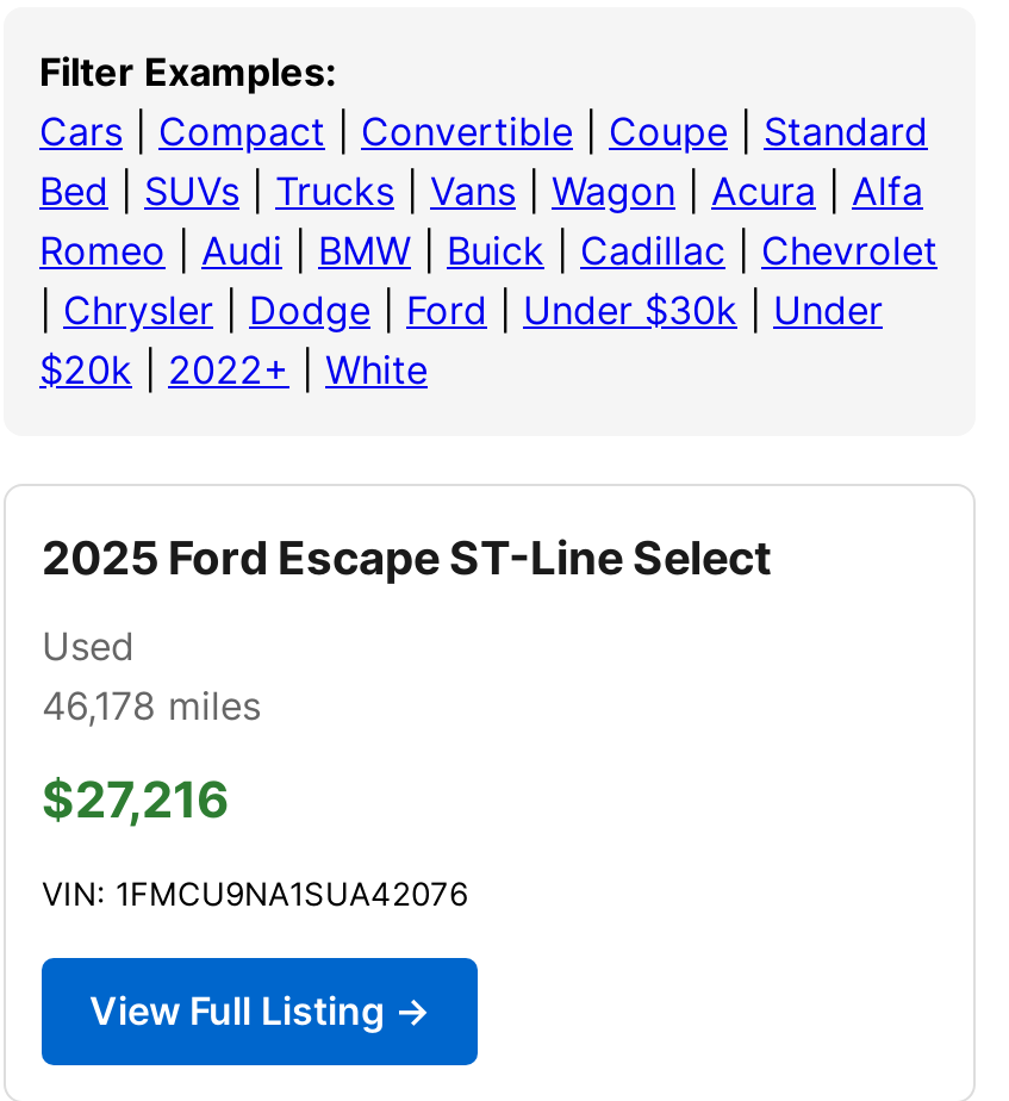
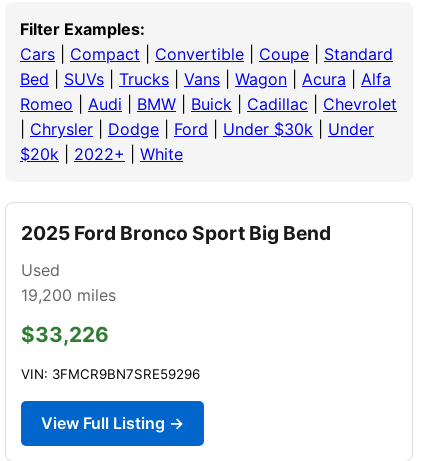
- 2025 Ford Escape ST-Line Select
+ 2025 Ford Bronco Sport Big Bend

- 46,178 miles
+ 19,200 miles

- $27,216
+ $33,226

- VIN: 1FMCU9NA1SUA42076
+ VIN: 3FMCR9BN7SRE59296
